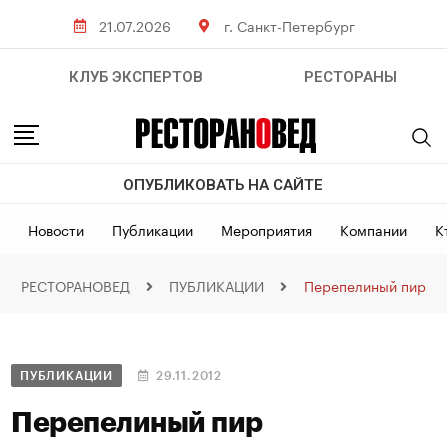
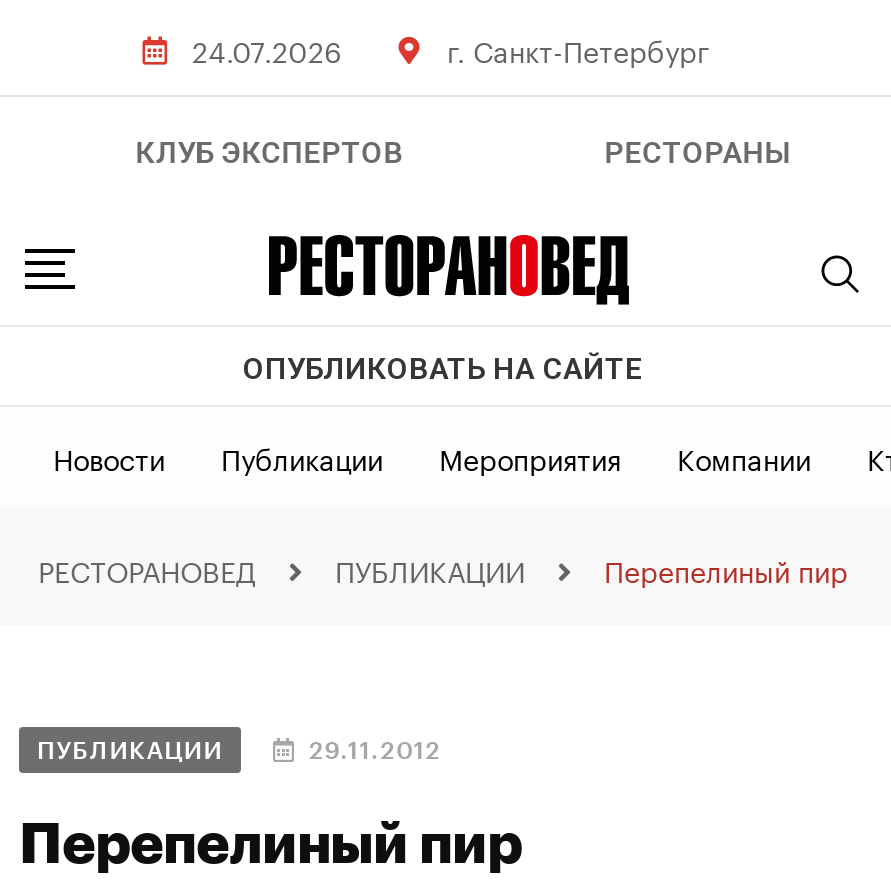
- 21.07.2026
+ 24.07.2026
